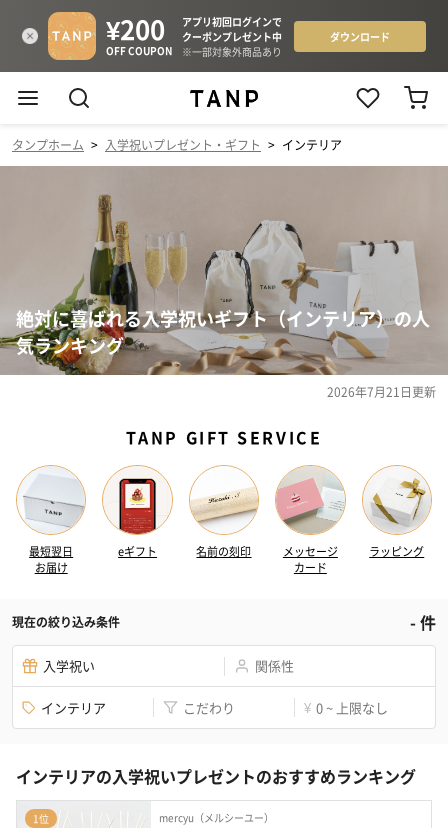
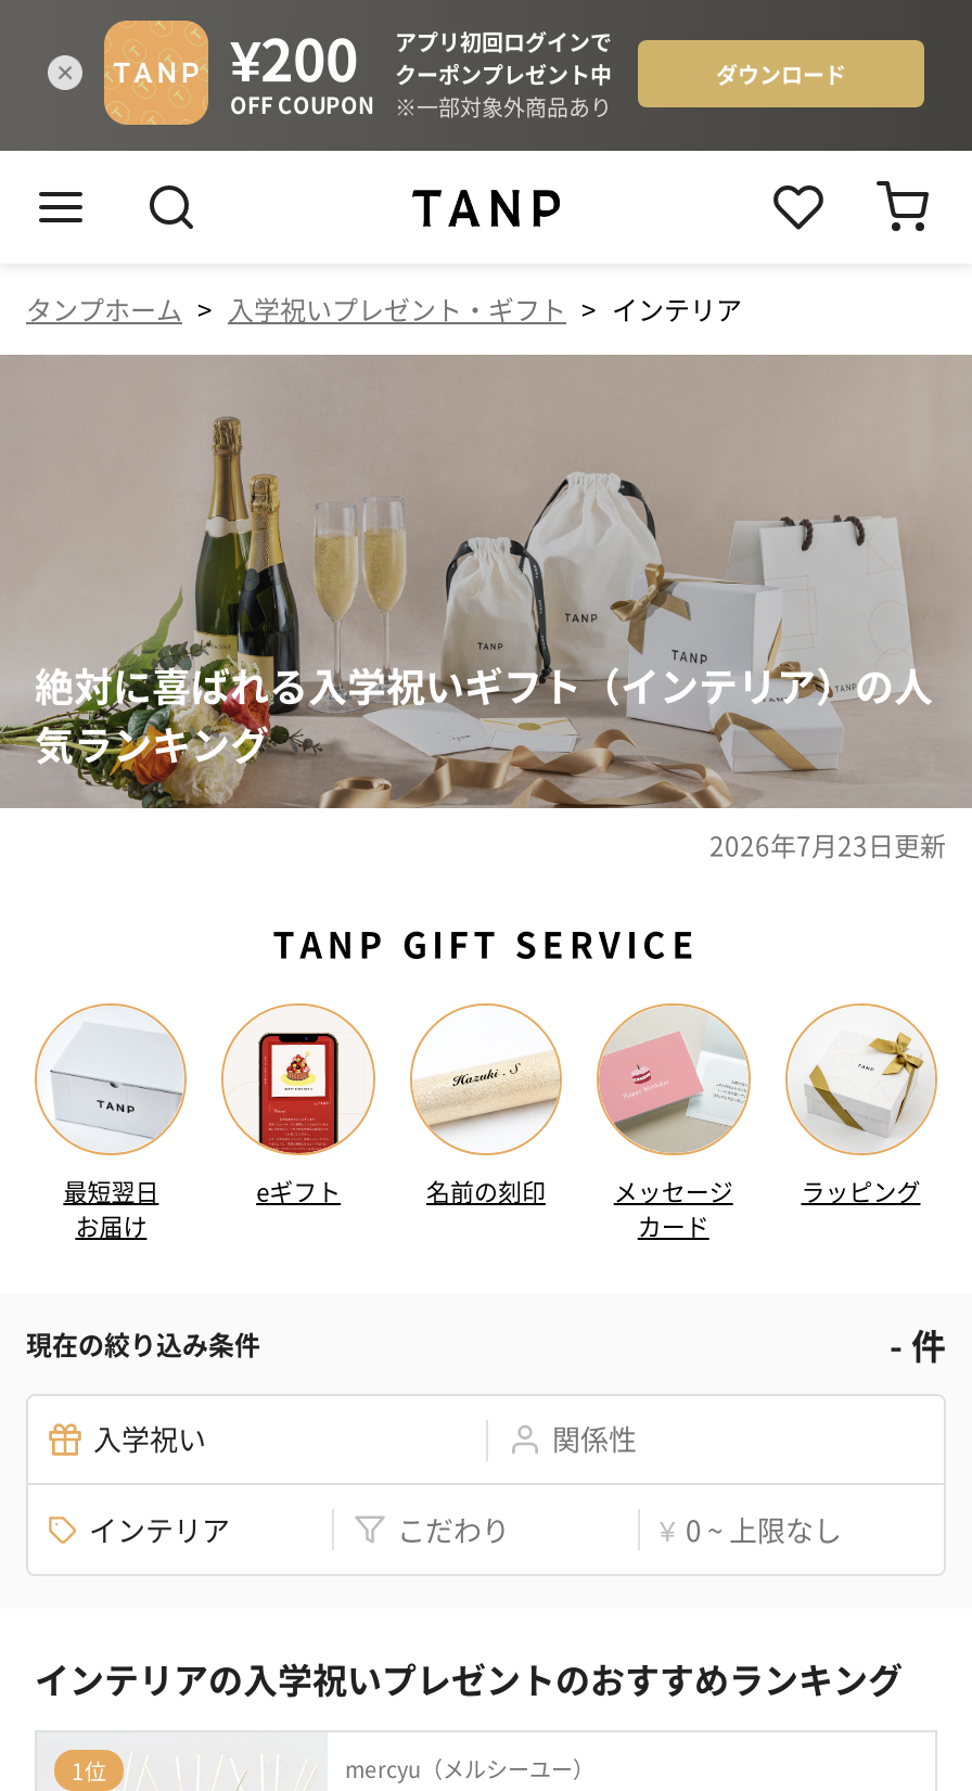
- 2026年7月21日更新
+ 2026年7月23日更新
